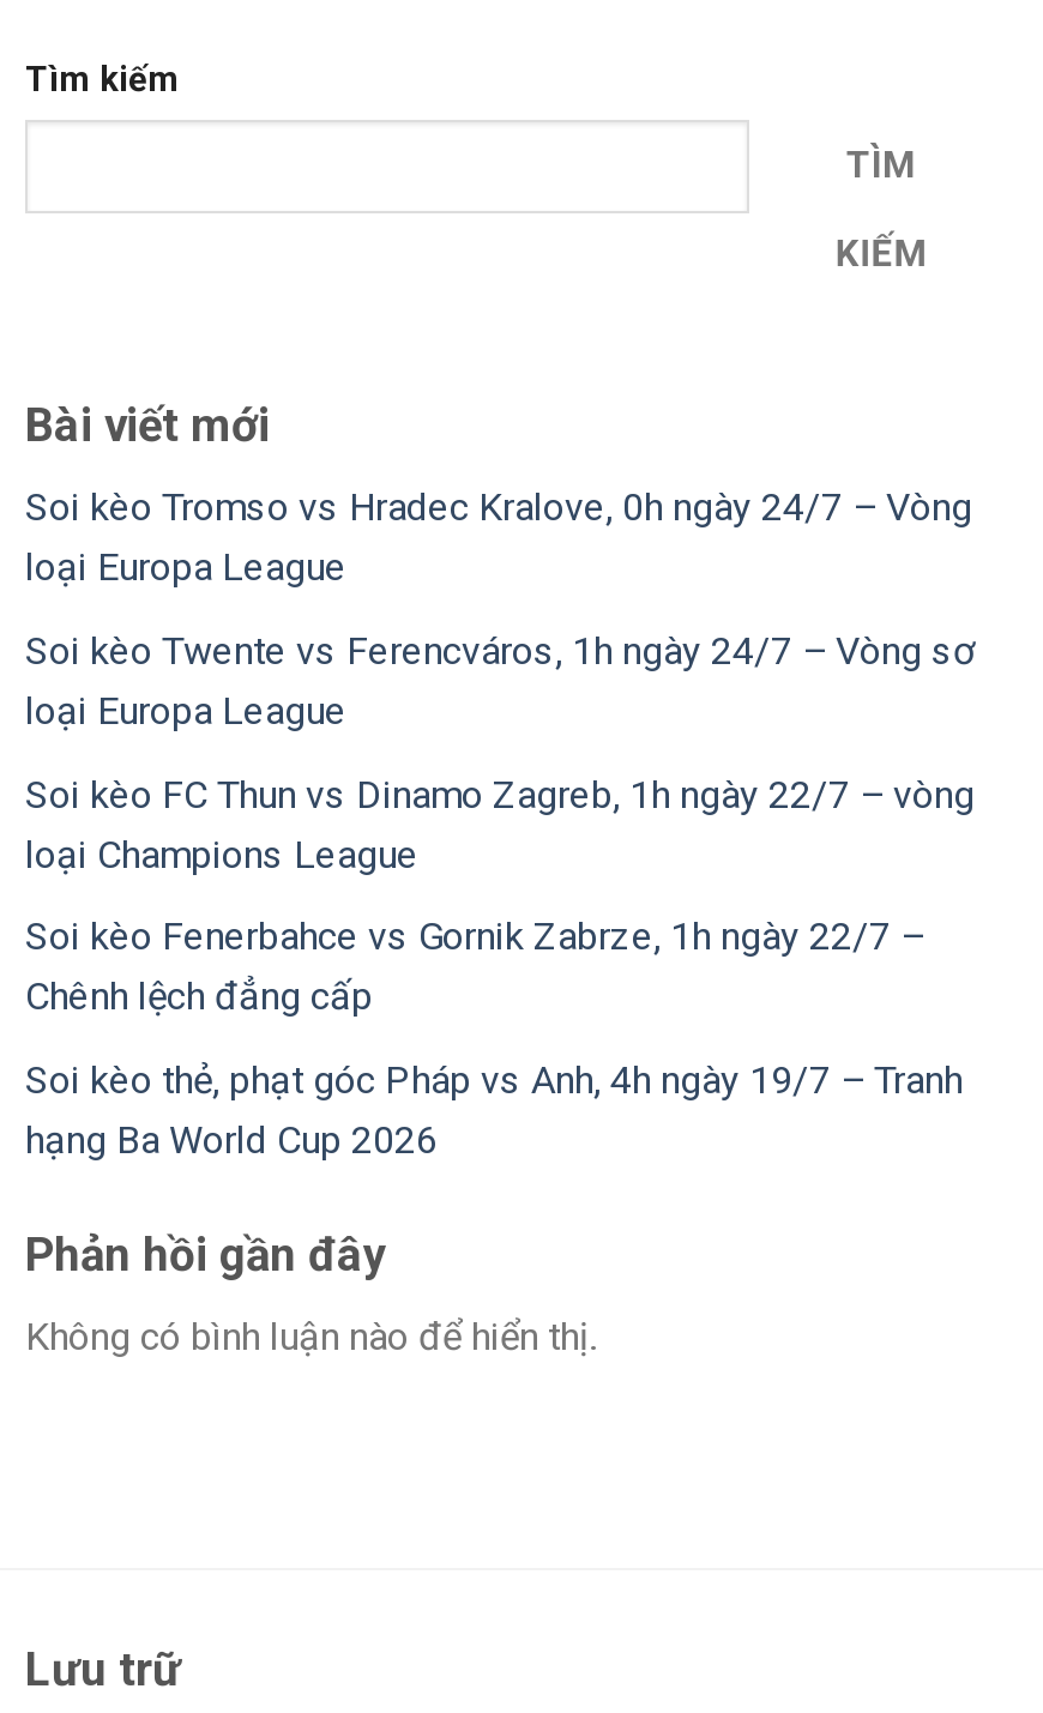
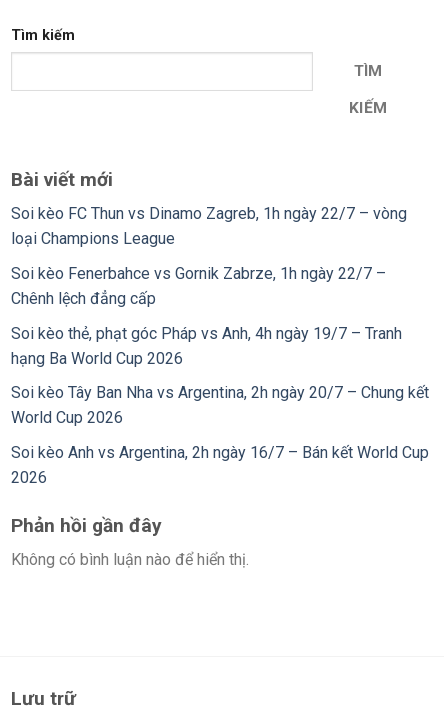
- Soi kèo Tromso vs Hradec Kralove, 0h ngày 24/7 – Vòng
- loại Europa League
- Soi kèo Twente vs Ferencváros, 1h ngày 24/7 – Vòng sơ
- loại Europa League

moved up: Soi kèo FC Thun vs Dinamo Zagreb, 1h ngày 22/7 – vòng | loại Champions League | Soi kèo Fenerbahce vs Gornik Zabrze, 1h ngày 22/7 – | Chênh lệch đẳng cấp | Soi kèo thẻ, phạt góc Pháp vs Anh, 4h ngày 19/7 – Tranh | hạng Ba World Cup 2026

+ Soi kèo Tây Ban Nha vs Argentina, 2h ngày 20/7 – Chung kết
+ World Cup 2026
+ Soi kèo Anh vs Argentina, 2h ngày 16/7 – Bán kết World Cup
+ 2026
